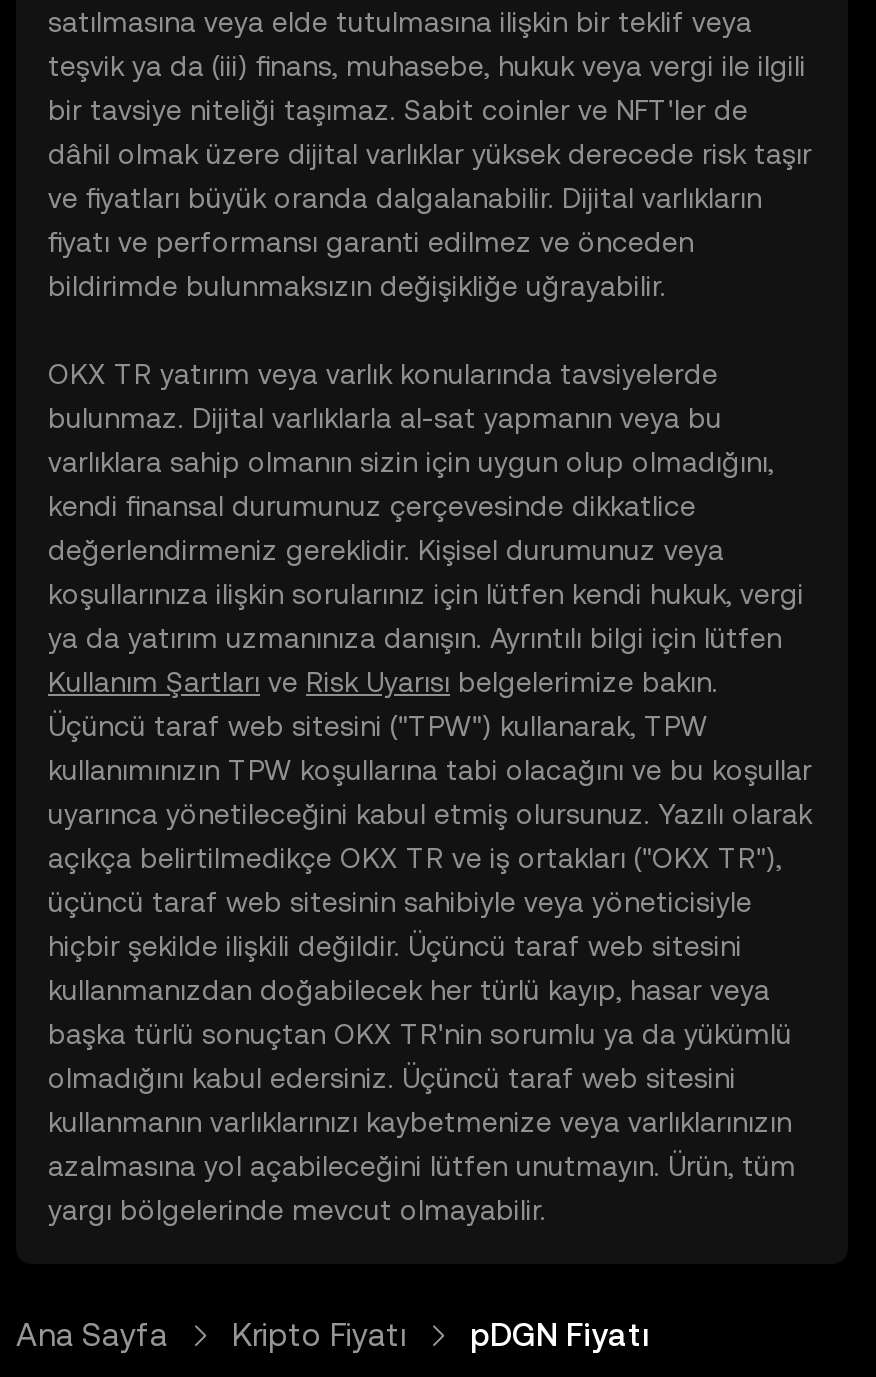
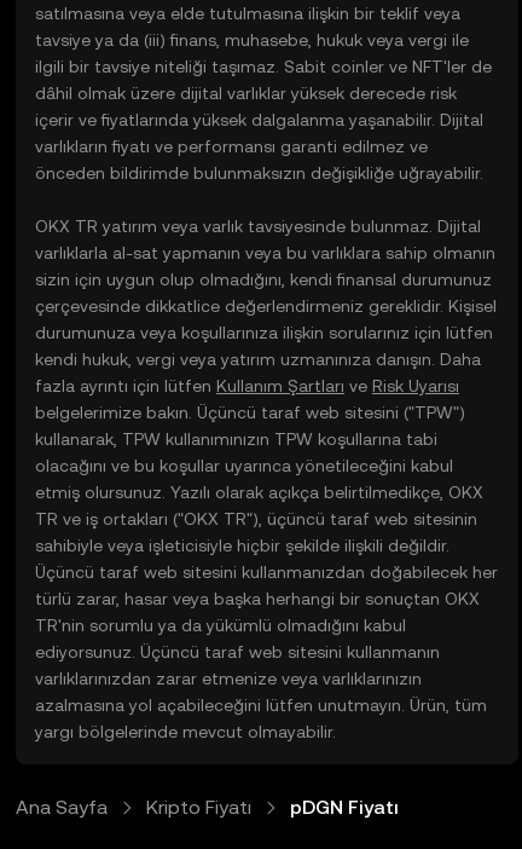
- teşvik ya da (iii) finans, muhasebe, hukuk veya vergi ile ilgili
- bir tavsiye niteliği taşımaz. Sabit coinler ve NFT'ler de
- dâhil olmak üzere dijital varlıklar yüksek derecede risk taşır
- ve fiyatları büyük oranda dalgalanabilir. Dijital varlıkların
- fiyatı ve performansı garanti edilmez ve önceden
- bildirimde bulunmaksızın değişikliğe uğrayabilir.
+ tavsiye ya da (iii) finans, muhasebe, hukuk veya vergi ile
+ ilgili bir tavsiye niteliği taşımaz. Sabit coinler ve NFT'ler de
+ dâhil olmak üzere dijital varlıklar yüksek derecede risk
+ içerir ve fiyatlarında yüksek dalgalanma yaşanabilir. Dijital
+ varlıkların fiyatı ve performansı garanti edilmez ve
+ önceden bildirimde bulunmaksızın değişikliğe uğrayabilir.

- OKX TR yatırım veya varlık konularında tavsiyelerde
- bulunmaz. Dijital varlıklarla al-sat yapmanın veya bu
- varlıklara sahip olmanın sizin için uygun olup olmadığını,
- kendi finansal durumunuz çerçevesinde dikkatlice
- değerlendirmeniz gereklidir. Kişisel durumunuz veya
- koşullarınıza ilişkin sorularınız için lütfen kendi hukuk, vergi
- ya da yatırım uzmanınıza danışın. Ayrıntılı bilgi için lütfen
- Kullanım Şartları ve Risk Uyarısı belgelerimize bakın.
- Üçüncü taraf web sitesini ("TPW") kullanarak, TPW
- kullanımınızın TPW koşullarına tabi olacağını ve bu koşullar
- uyarınca yönetileceğini kabul etmiş olursunuz. Yazılı olarak
- açıkça belirtilmedikçe OKX TR ve iş ortakları ("OKX TR"),
- üçüncü taraf web sitesinin sahibiyle veya yöneticisiyle
- hiçbir şekilde ilişkili değildir. Üçüncü taraf web sitesini
- kullanmanızdan doğabilecek her türlü kayıp, hasar veya
- başka türlü sonuçtan OKX TR'nin sorumlu ya da yükümlü
- olmadığını kabul edersiniz. Üçüncü taraf web sitesini
- kullanmanın varlıklarınızı kaybetmenize veya varlıklarınızın
+ OKX TR yatırım veya varlık tavsiyesinde bulunmaz. Dijital
+ varlıklarla al-sat yapmanın veya bu varlıklara sahip olmanın
+ sizin için uygun olup olmadığını, kendi finansal durumunuz
+ çerçevesinde dikkatlice değerlendirmeniz gereklidir. Kişisel
+ durumunuza veya koşullarınıza ilişkin sorularınız için lütfen
+ kendi hukuk, vergi veya yatırım uzmanınıza danışın. Daha
+ fazla ayrıntı için lütfen Kullanım Şartları ve Risk Uyarısı
+ belgelerimize bakın. Üçüncü taraf web sitesini ("TPW")
+ kullanarak, TPW kullanımınızın TPW koşullarına tabi
+ olacağını ve bu koşullar uyarınca yönetileceğini kabul
+ etmiş olursunuz. Yazılı olarak açıkça belirtilmedikçe, OKX
+ TR ve iş ortakları ("OKX TR"), üçüncü taraf web sitesinin
+ sahibiyle veya işleticisiyle hiçbir şekilde ilişkili değildir.
+ Üçüncü taraf web sitesini kullanmanızdan doğabilecek her
+ türlü zarar, hasar veya başka herhangi bir sonuçtan OKX
+ TR'nin sorumlu ya da yükümlü olmadığını kabul
+ ediyorsunuz. Üçüncü taraf web sitesini kullanmanın
+ varlıklarınızdan zarar etmenize veya varlıklarınızın
